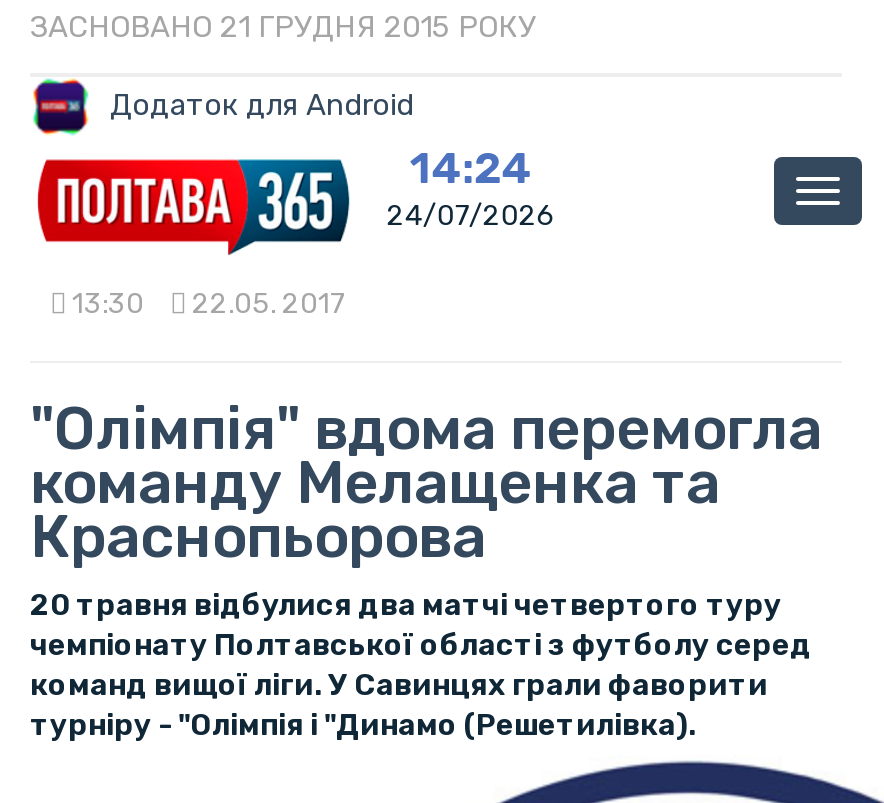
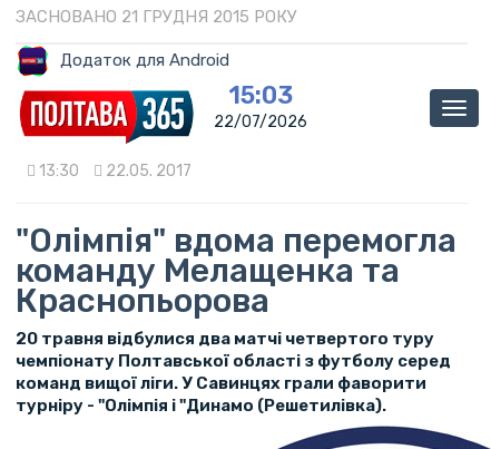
- 14:24
+ 15:03

- 24/07/2026
+ 22/07/2026
